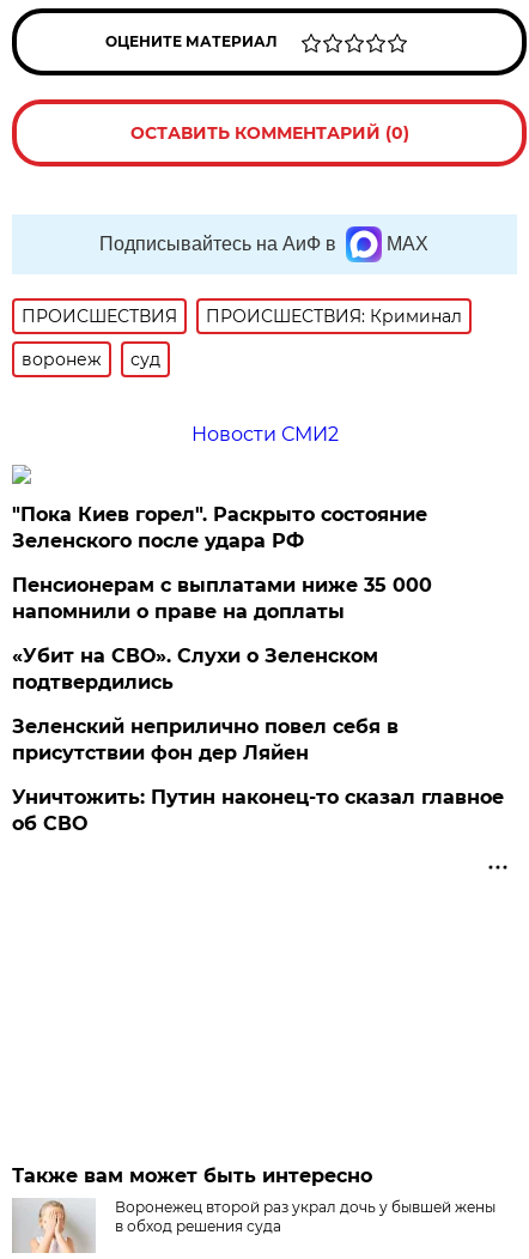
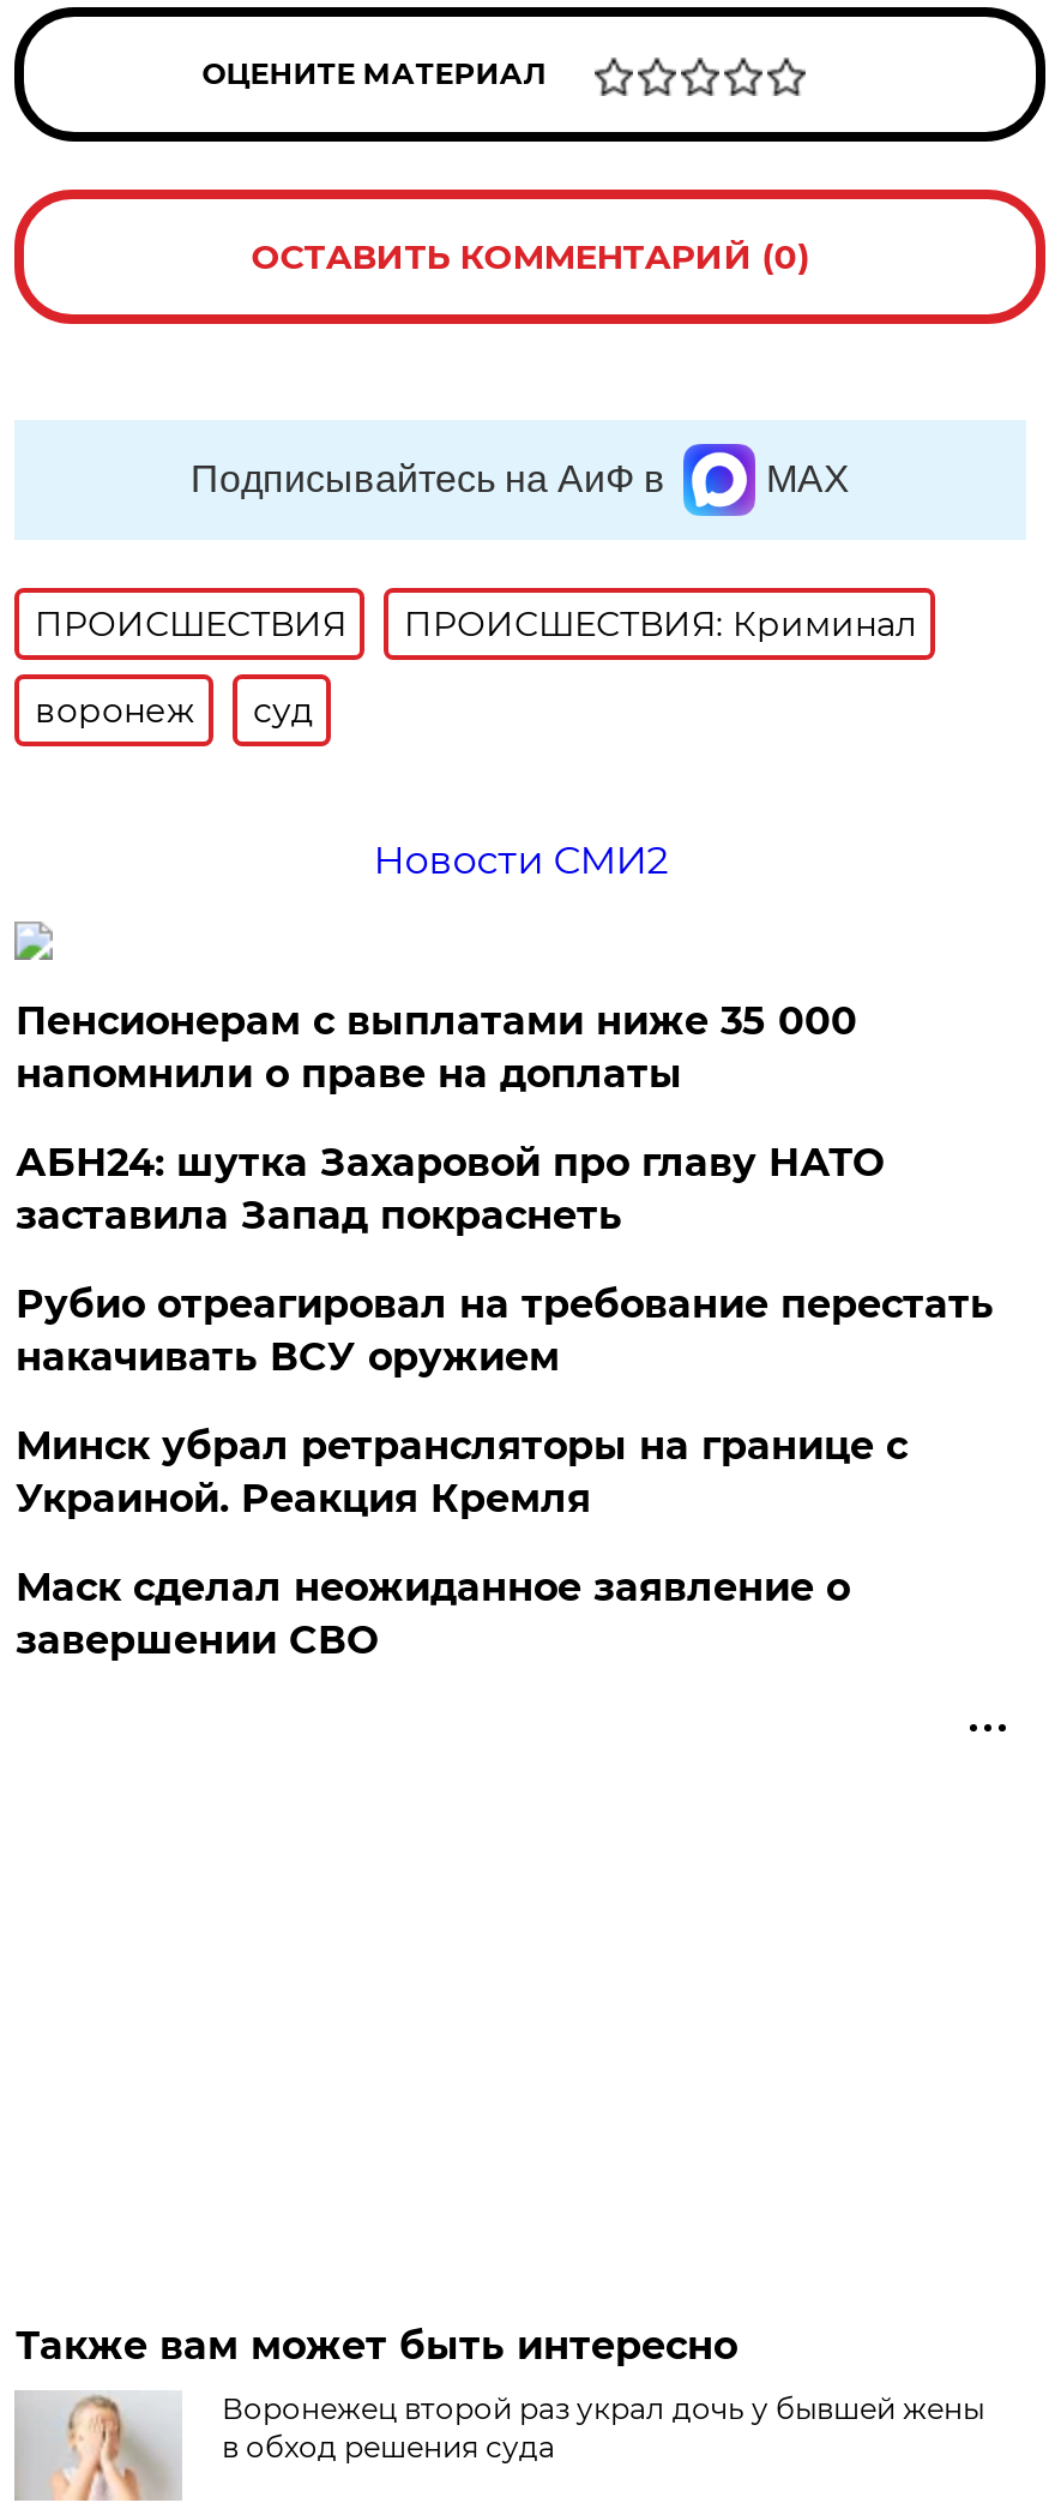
- "Пока Киев горел". Раскрыто состояние
- Зеленского после удара РФ

moved up: Пенсионерам с выплатами ниже 35 000 | напомнили о праве на доплаты

- «Убит на СВО». Слухи о Зеленском
- подтвердились
- Зеленский неприлично повел cебя в
- присутствии фон дер Ляйен
- Уничтожить: Путин наконец-то сказал главное
- об СВО
+ АБН24: шутка Захаровой про главу НАТО
+ заставила Запад покраснеть
+ Рубио отреагировал на требование перестать
+ накачивать ВСУ оружием
+ Минск убрал ретрансляторы на границе с
+ Украиной. Реакция Кремля
+ Маск сделал неожиданное заявление о
+ завершении СВО
